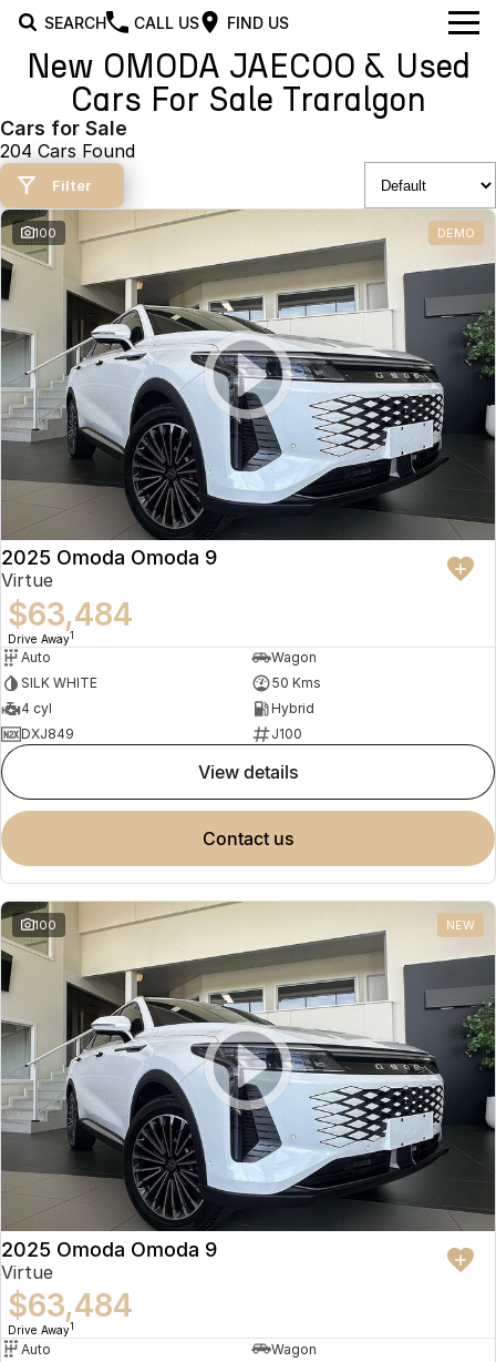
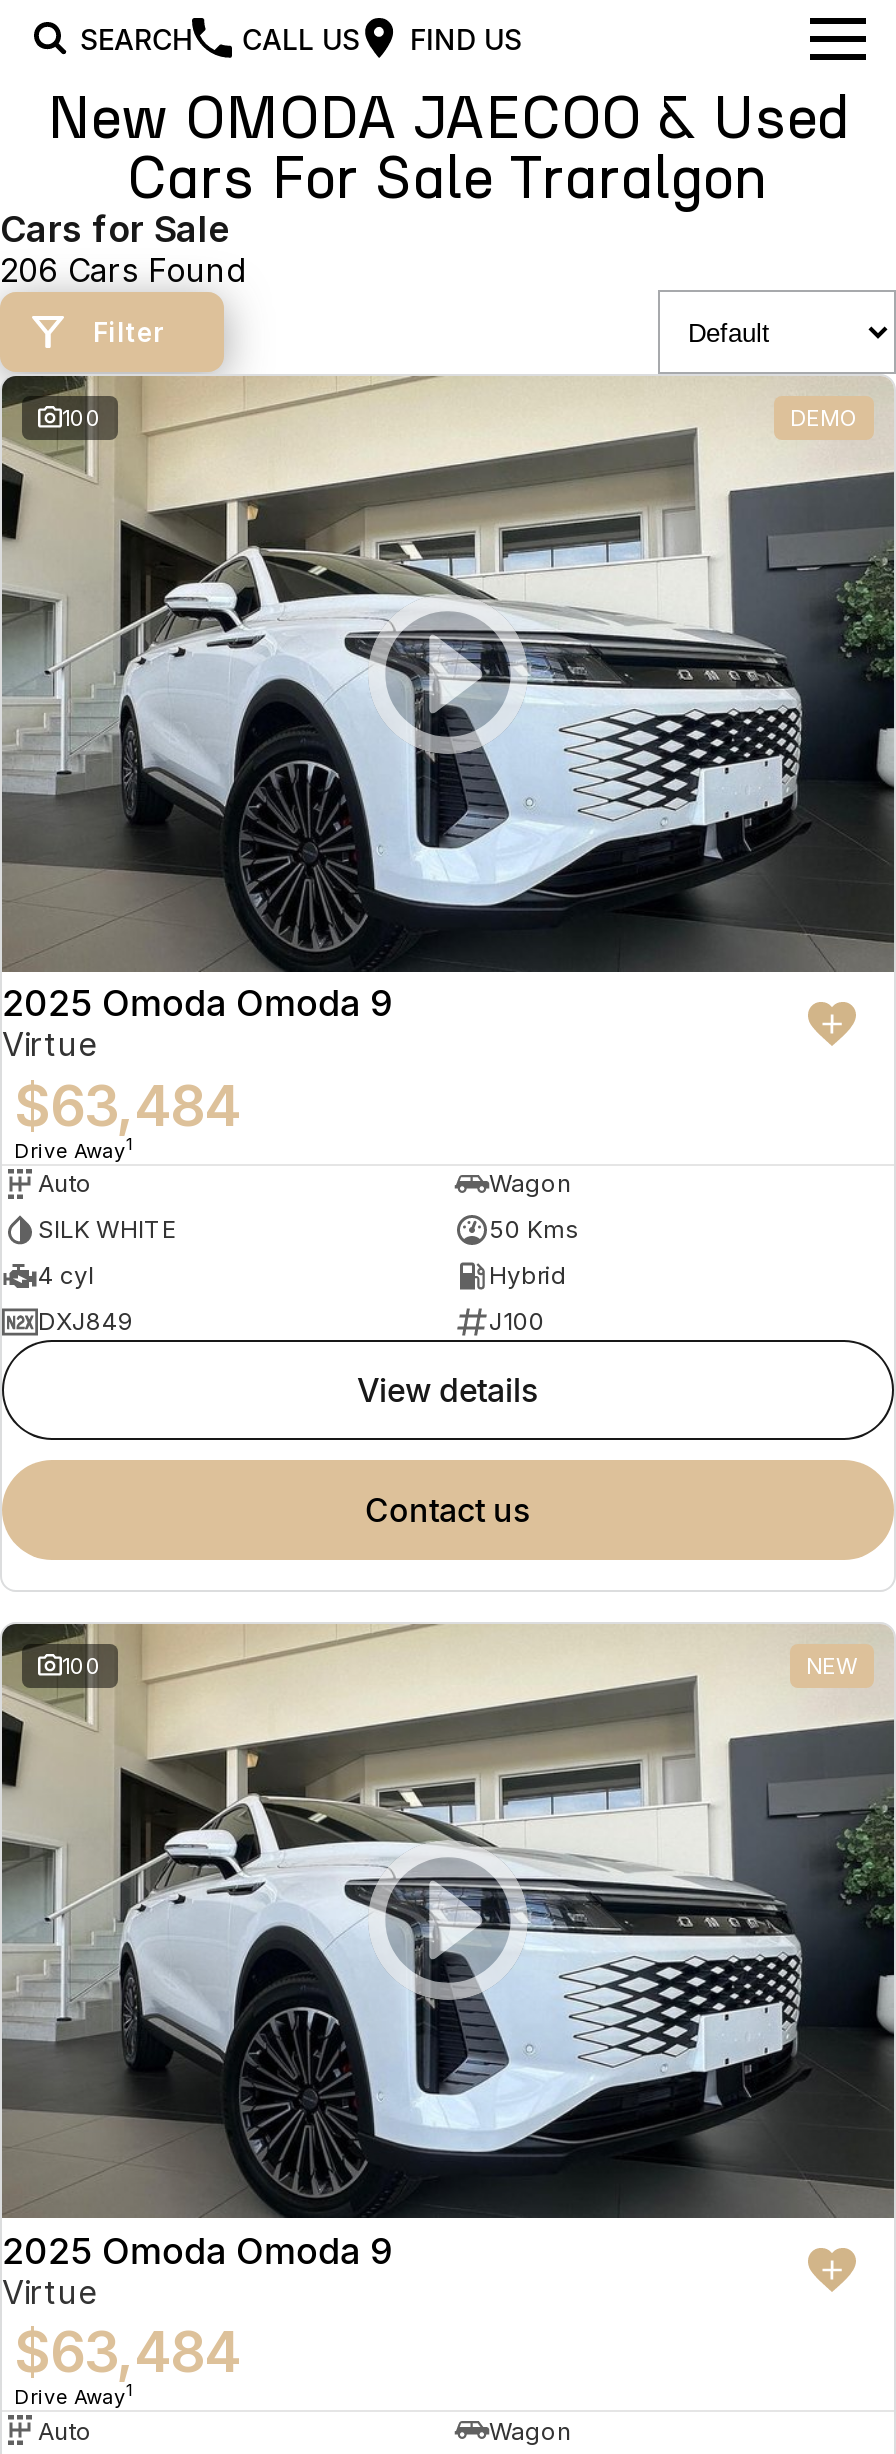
- 204 Cars Found
+ 206 Cars Found
